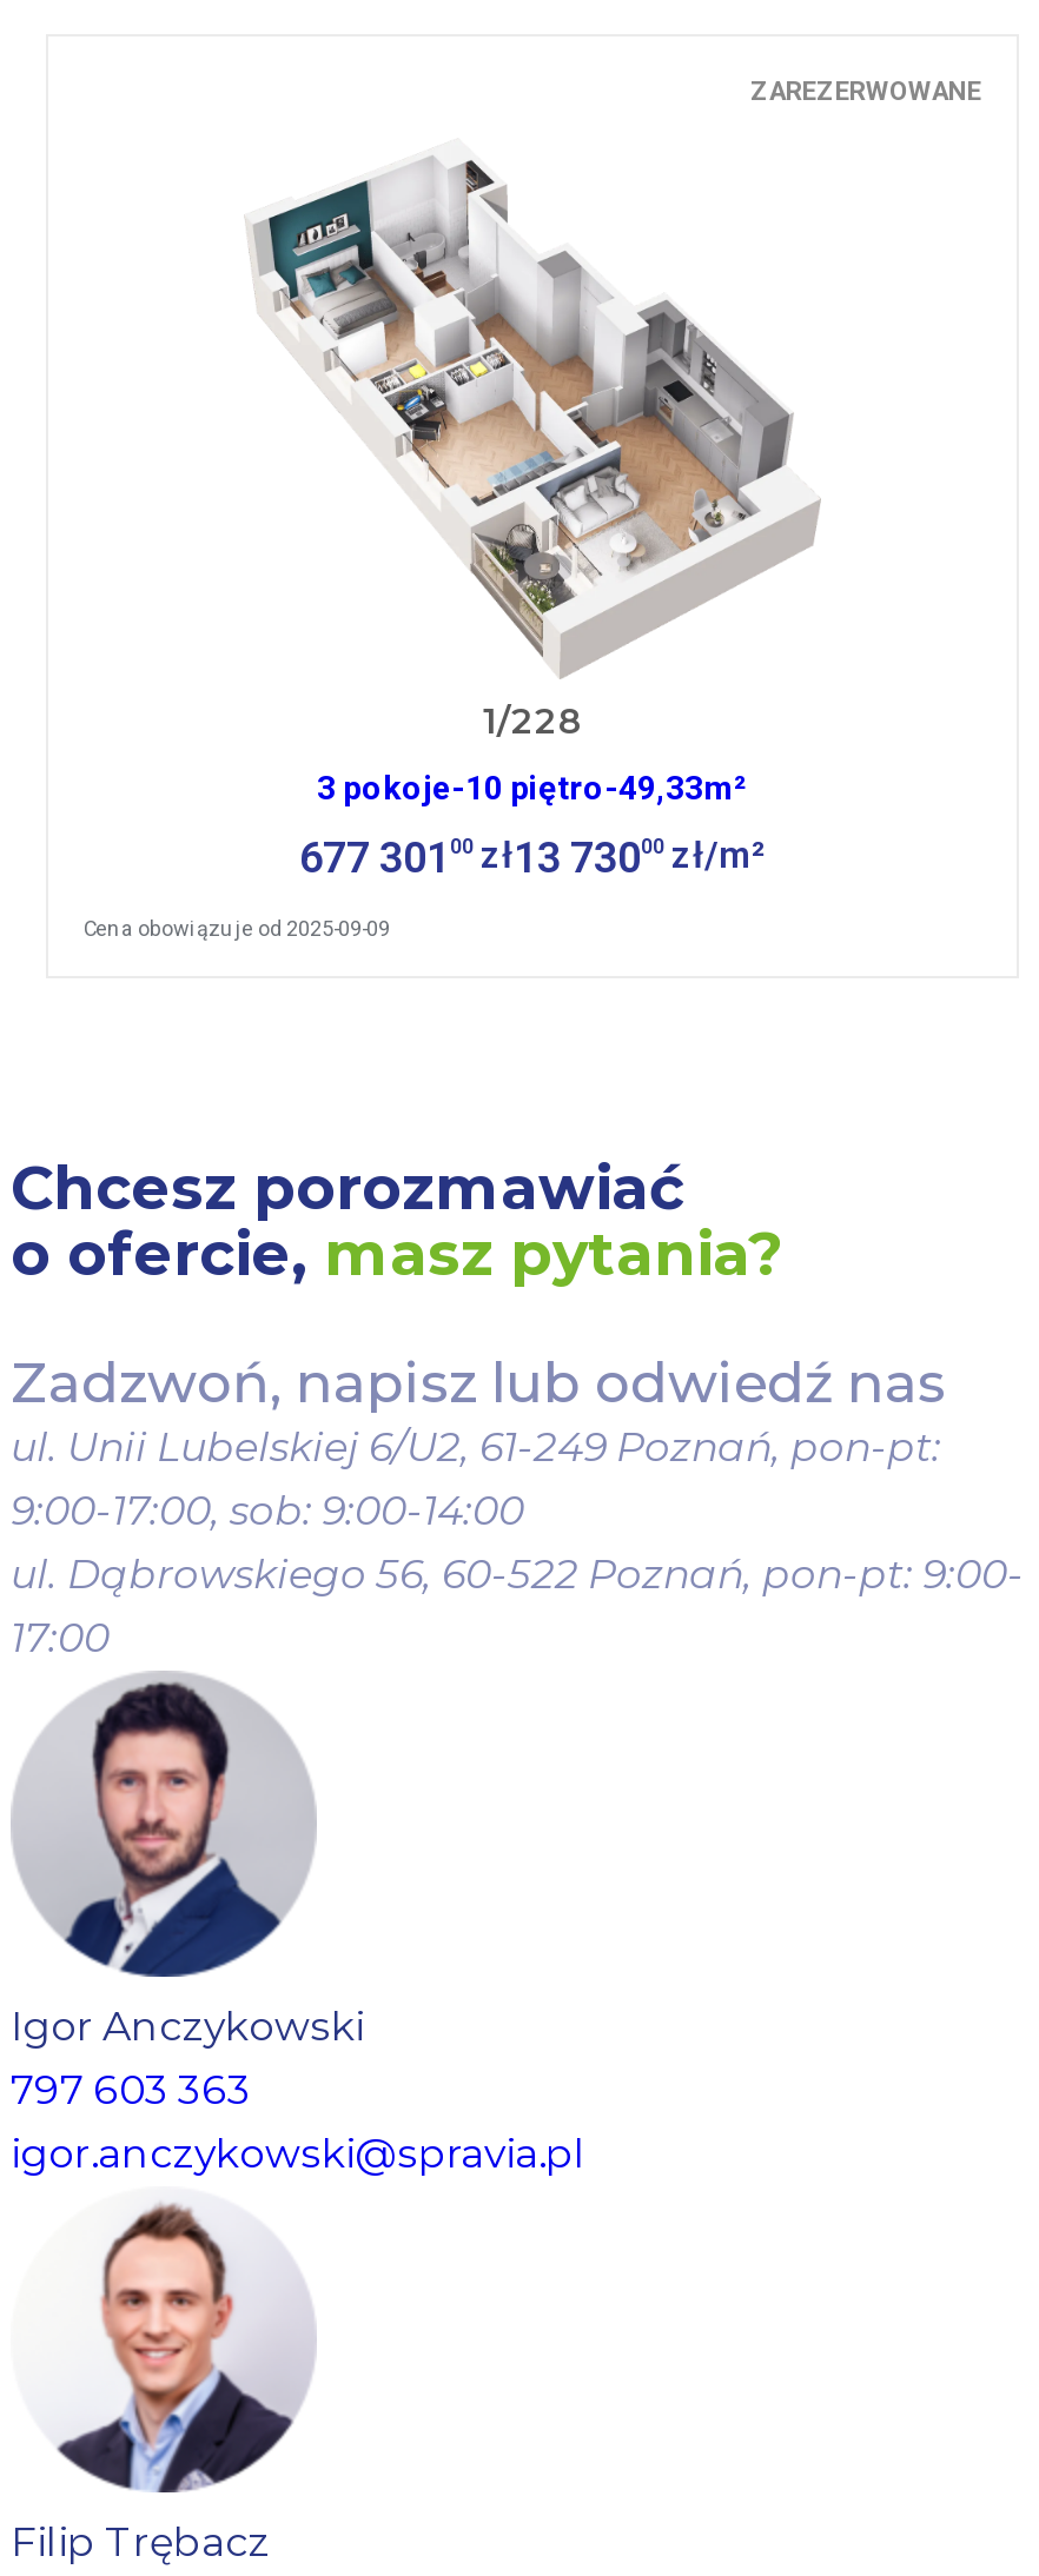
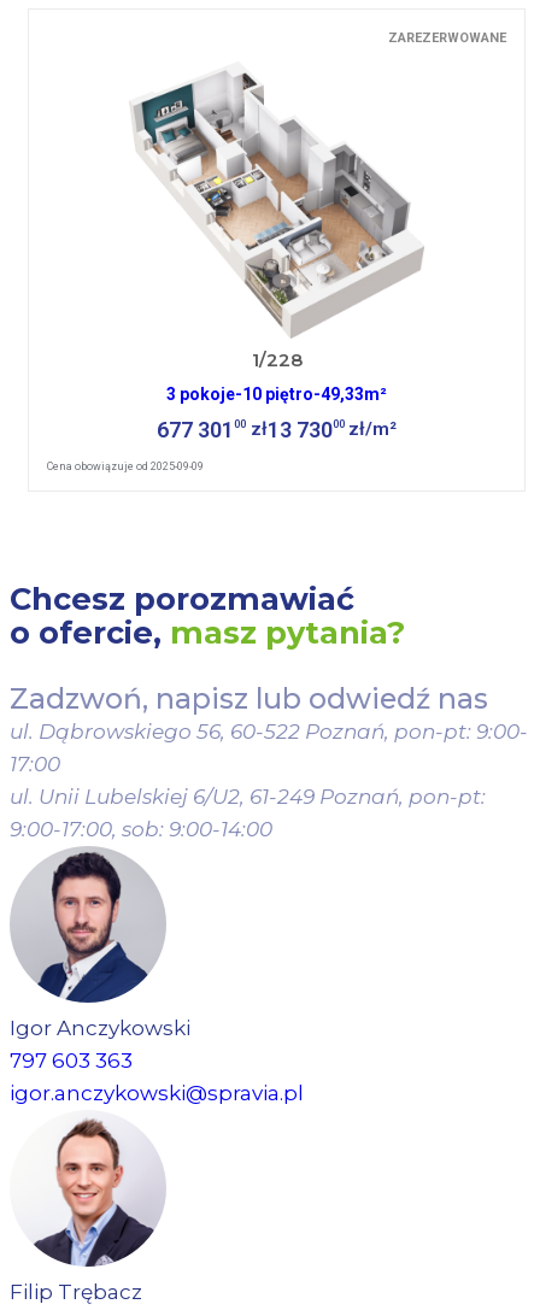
moved down: ul. Unii Lubelskiej 6/U2, 61-249 Poznań, pon-pt: | 9:00-17:00, sob: 9:00-14:00

moved up: ul. Dąbrowskiego 56, 60-522 Poznań, pon-pt: 9:00- | 17:00
